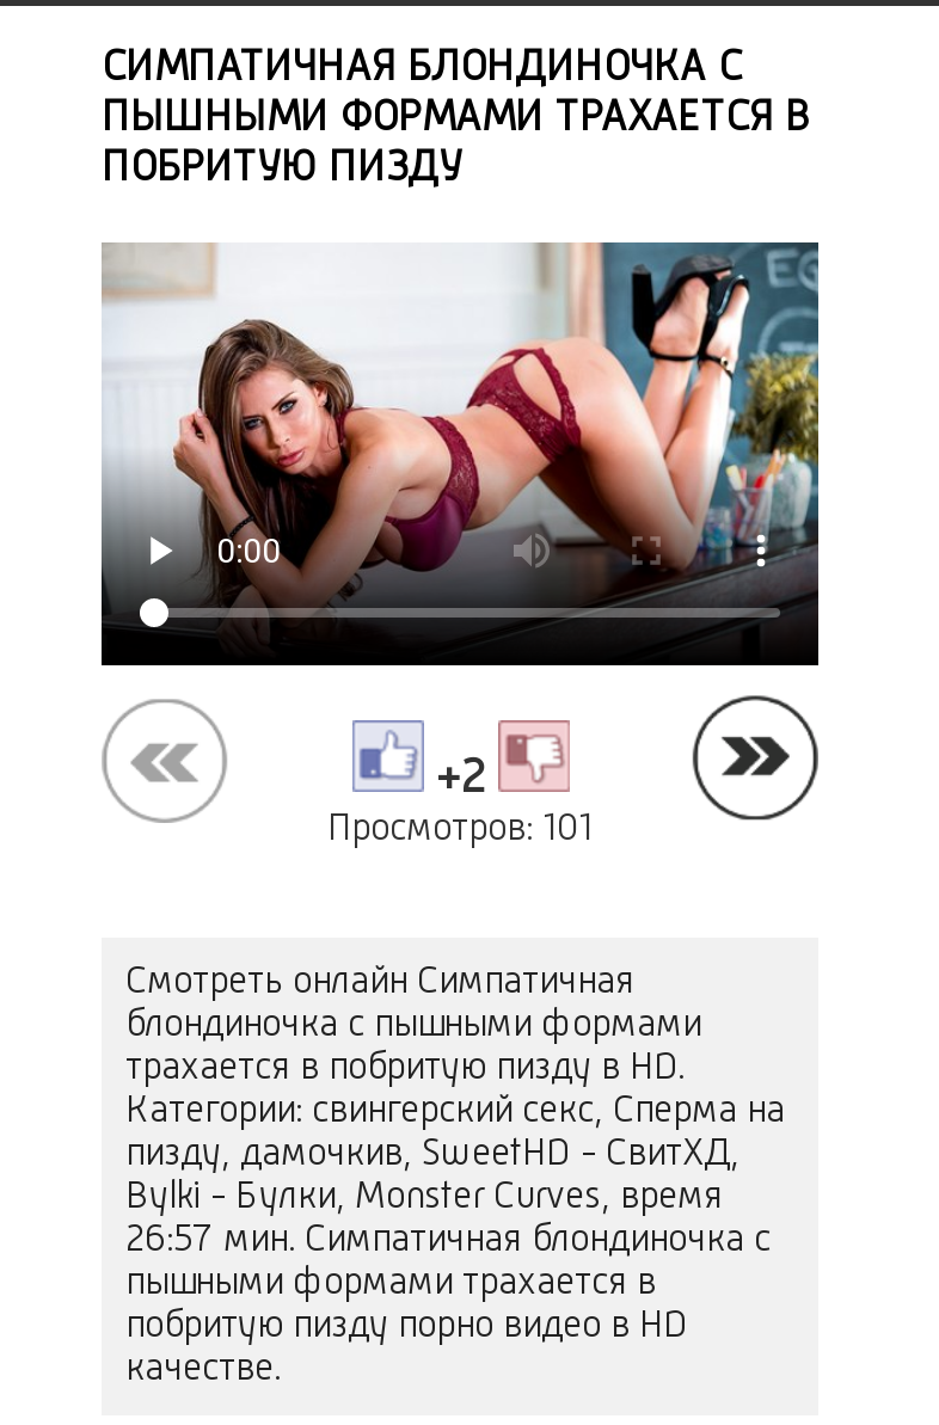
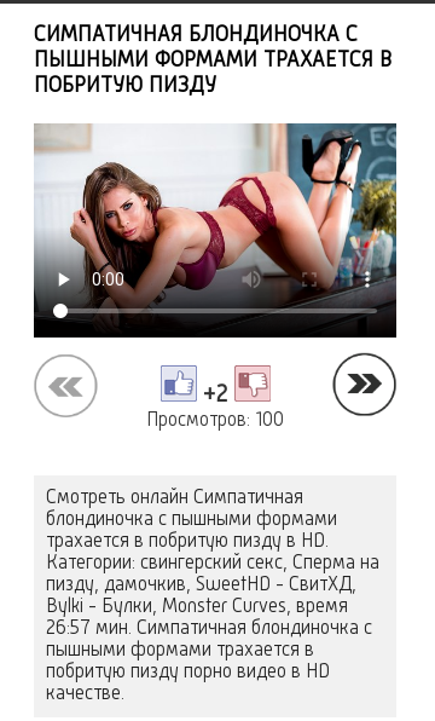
- Просмотров: 101
+ Просмотров: 100
